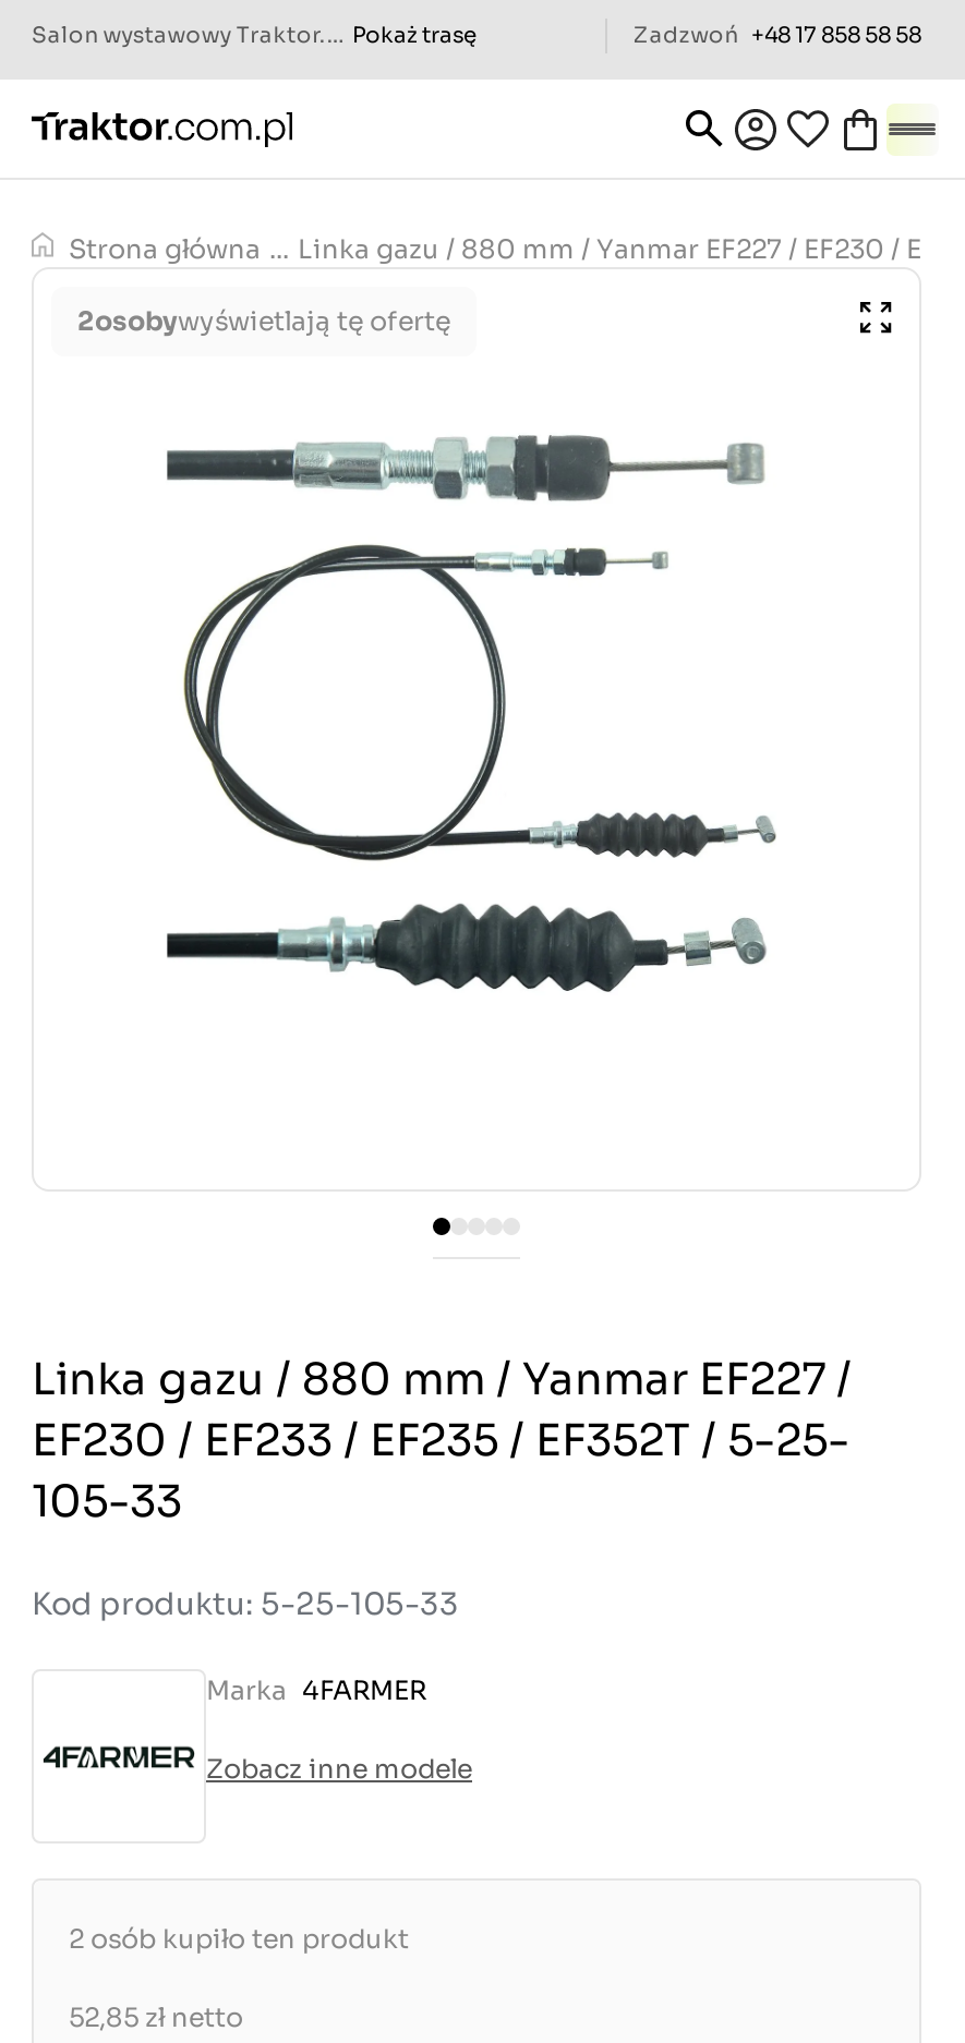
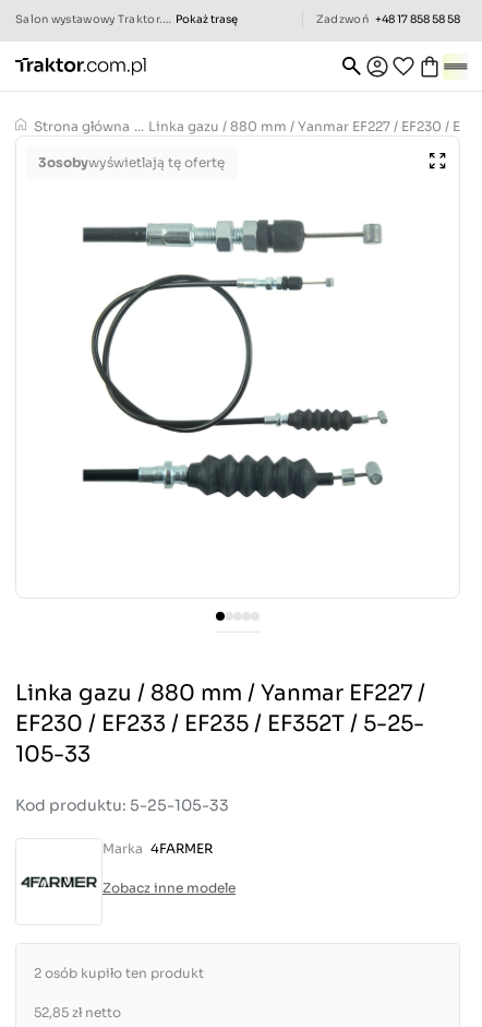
- 2osobywyświetlają tę ofertę
+ 3osobywyświetlają tę ofertę
